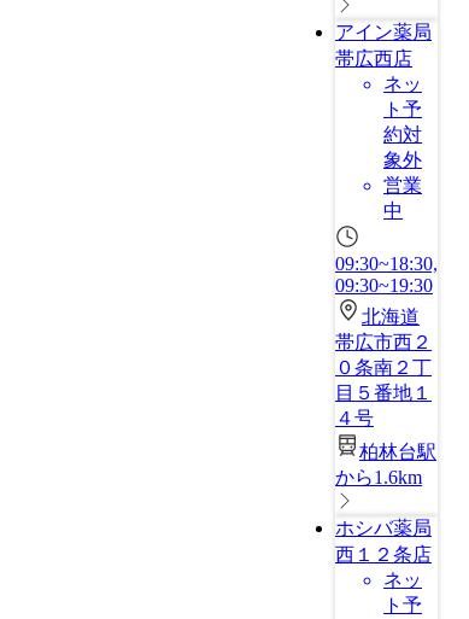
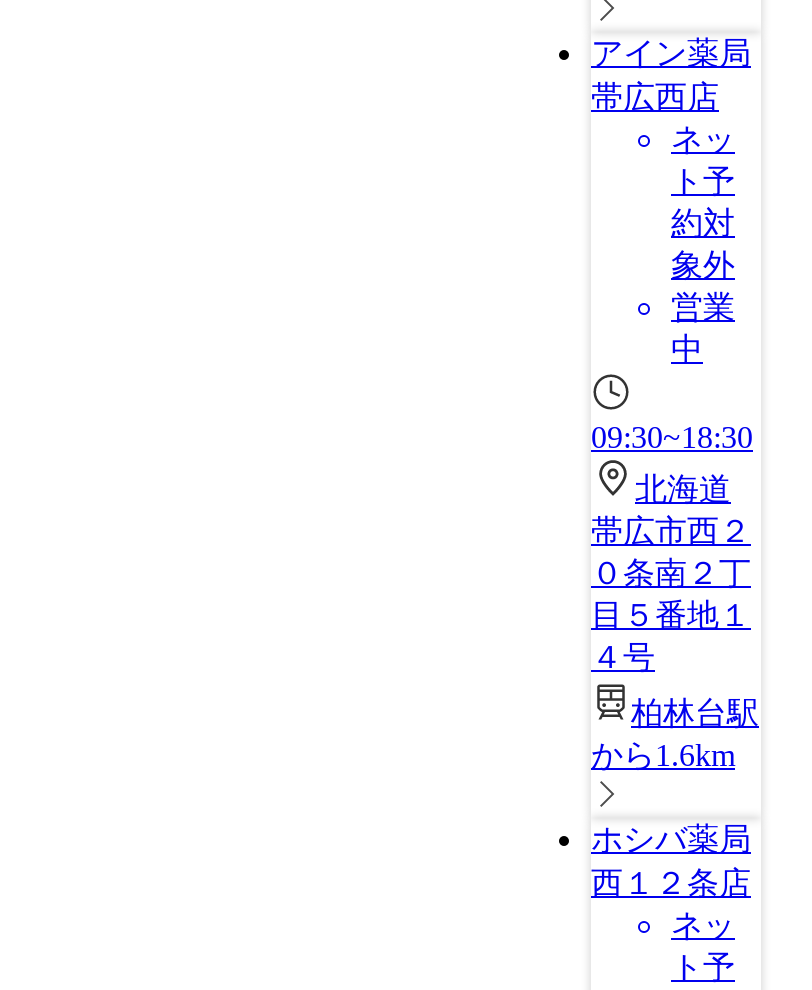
- 09:30~18:30,
- 09:30~19:30
+ 09:30~18:30
